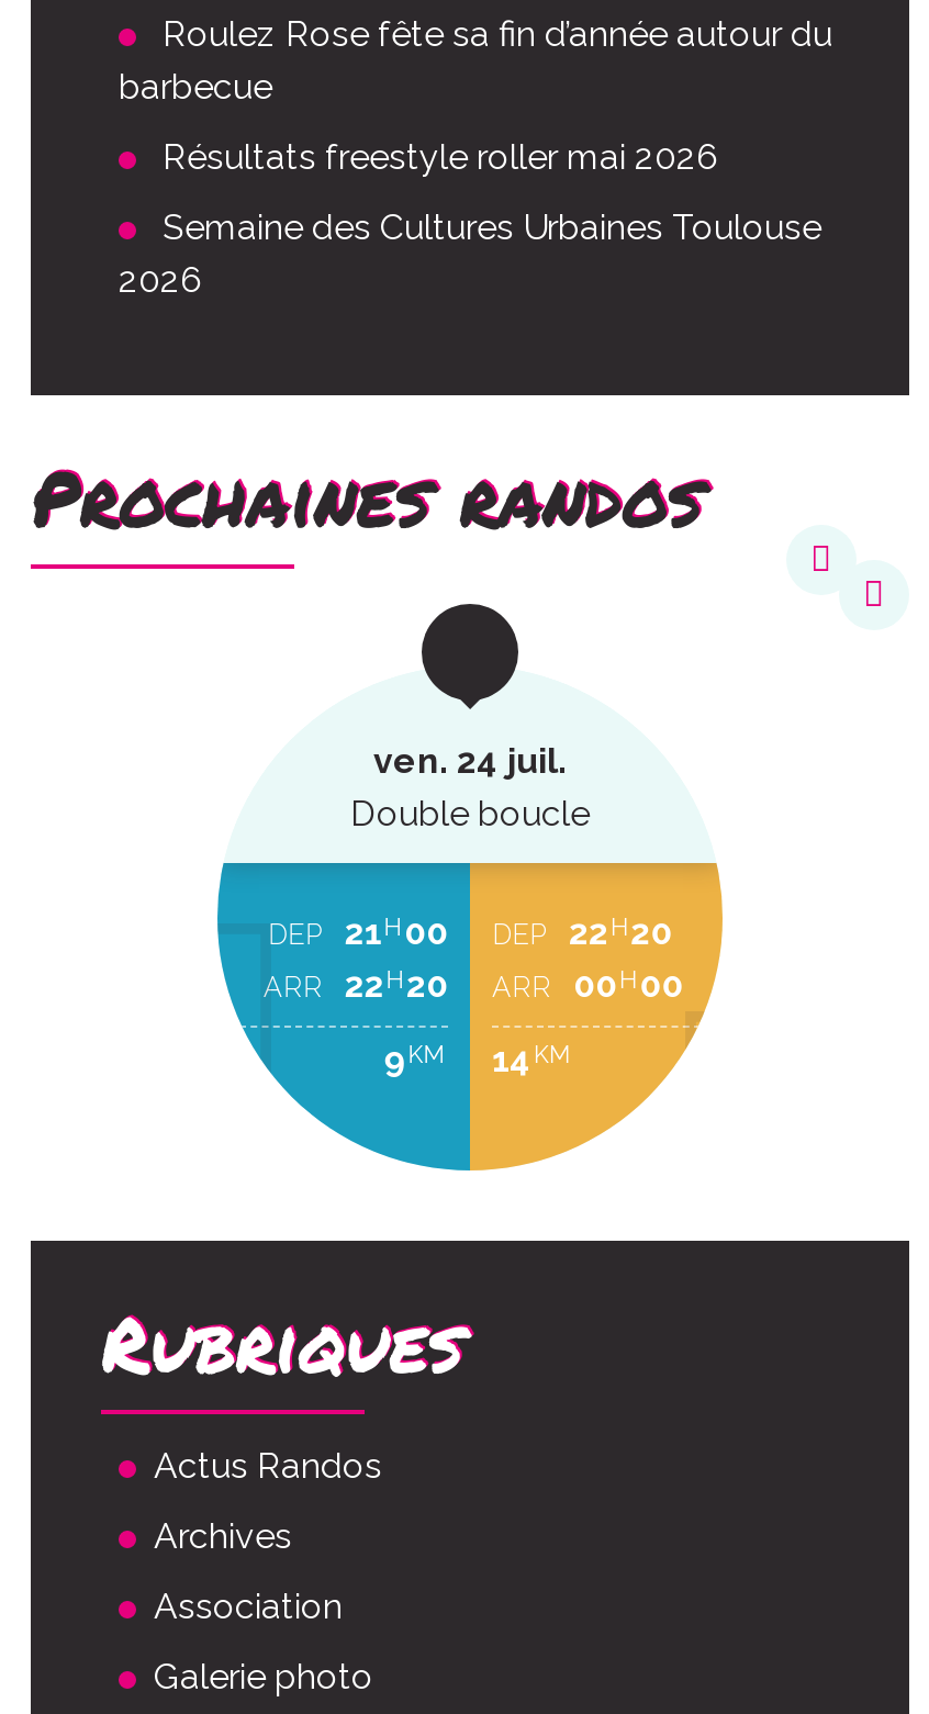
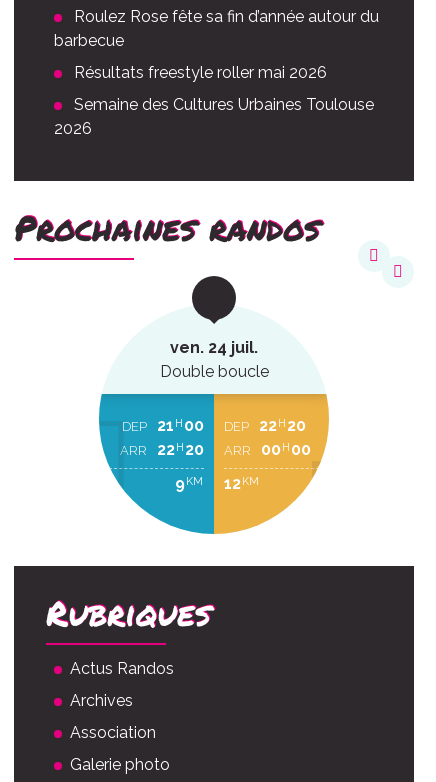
- 14 KM
+ 12 KM
